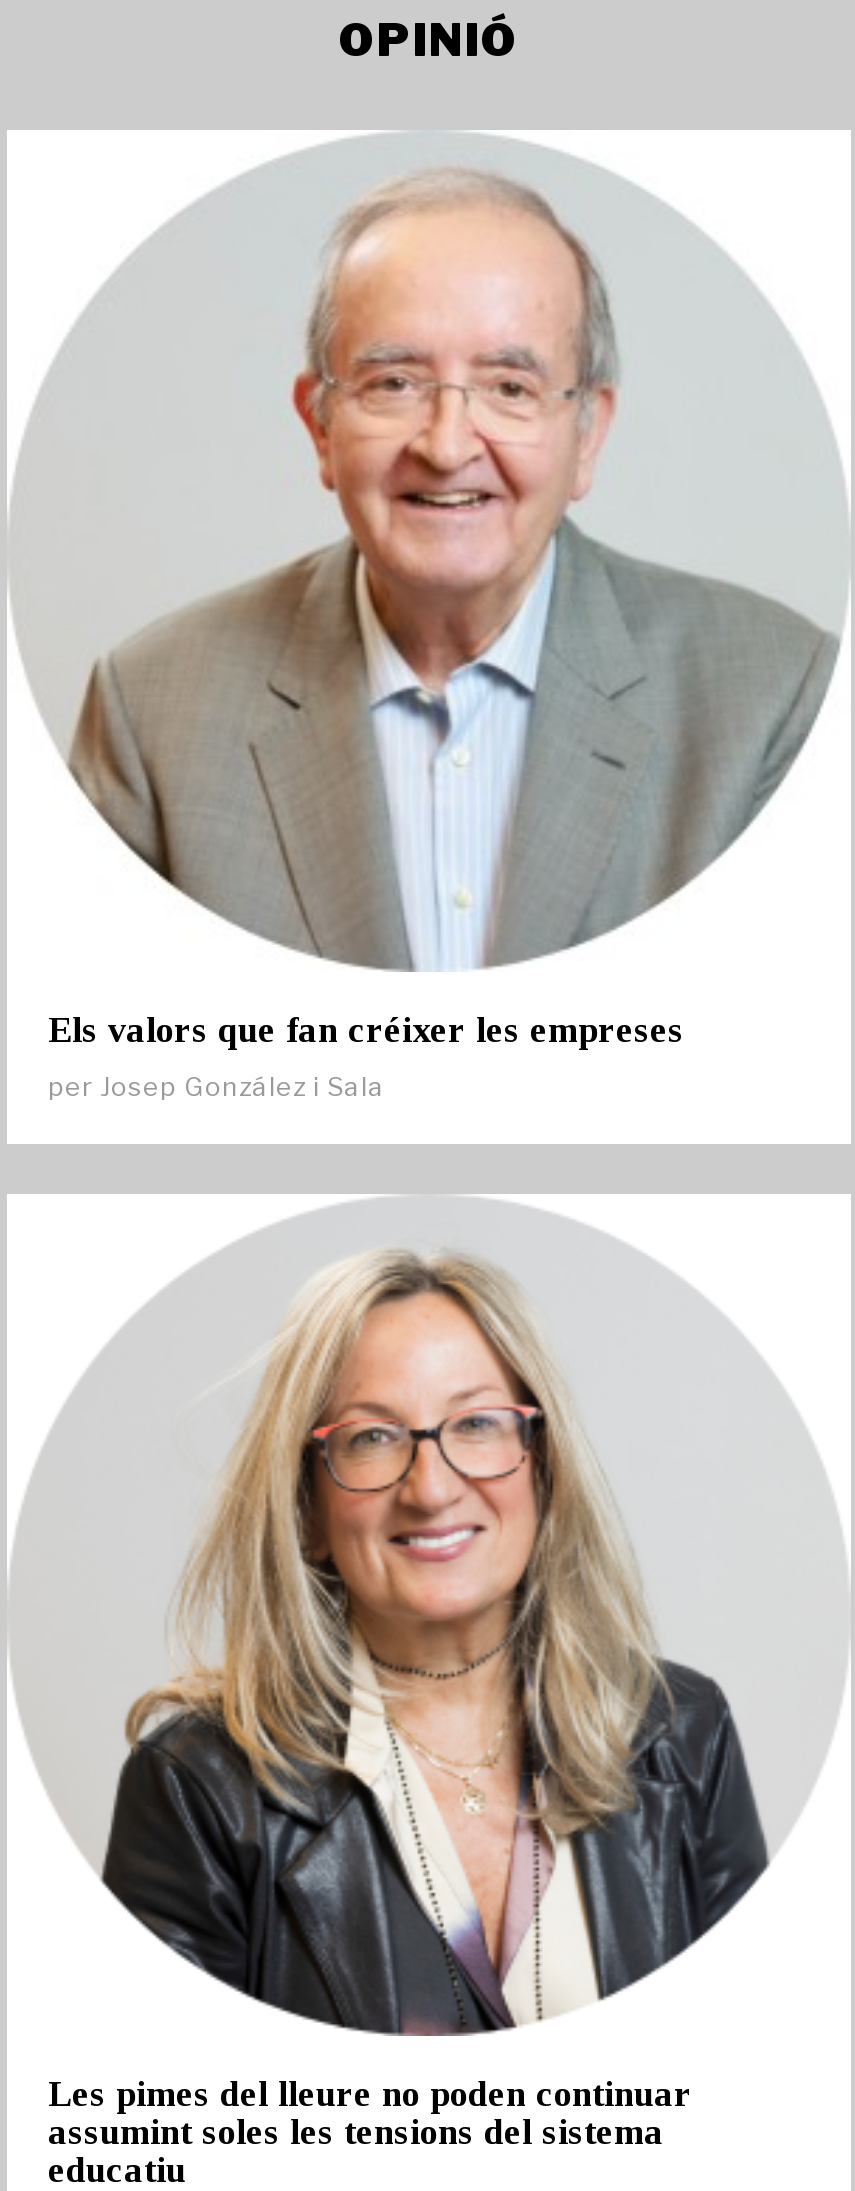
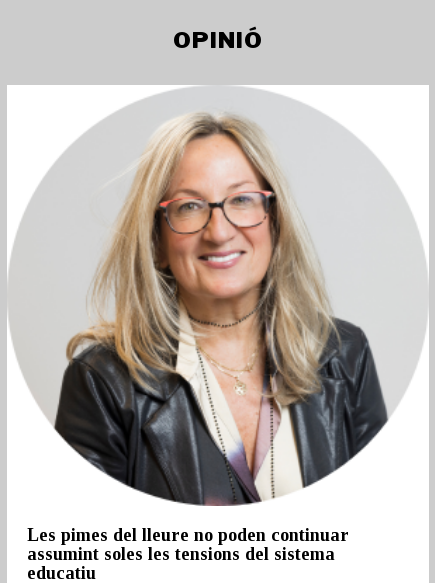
- [image]
- Els valors que fan créixer les empreses
- per Josep González i Sala
